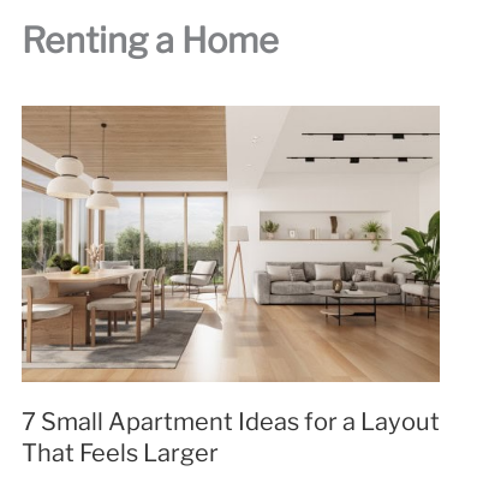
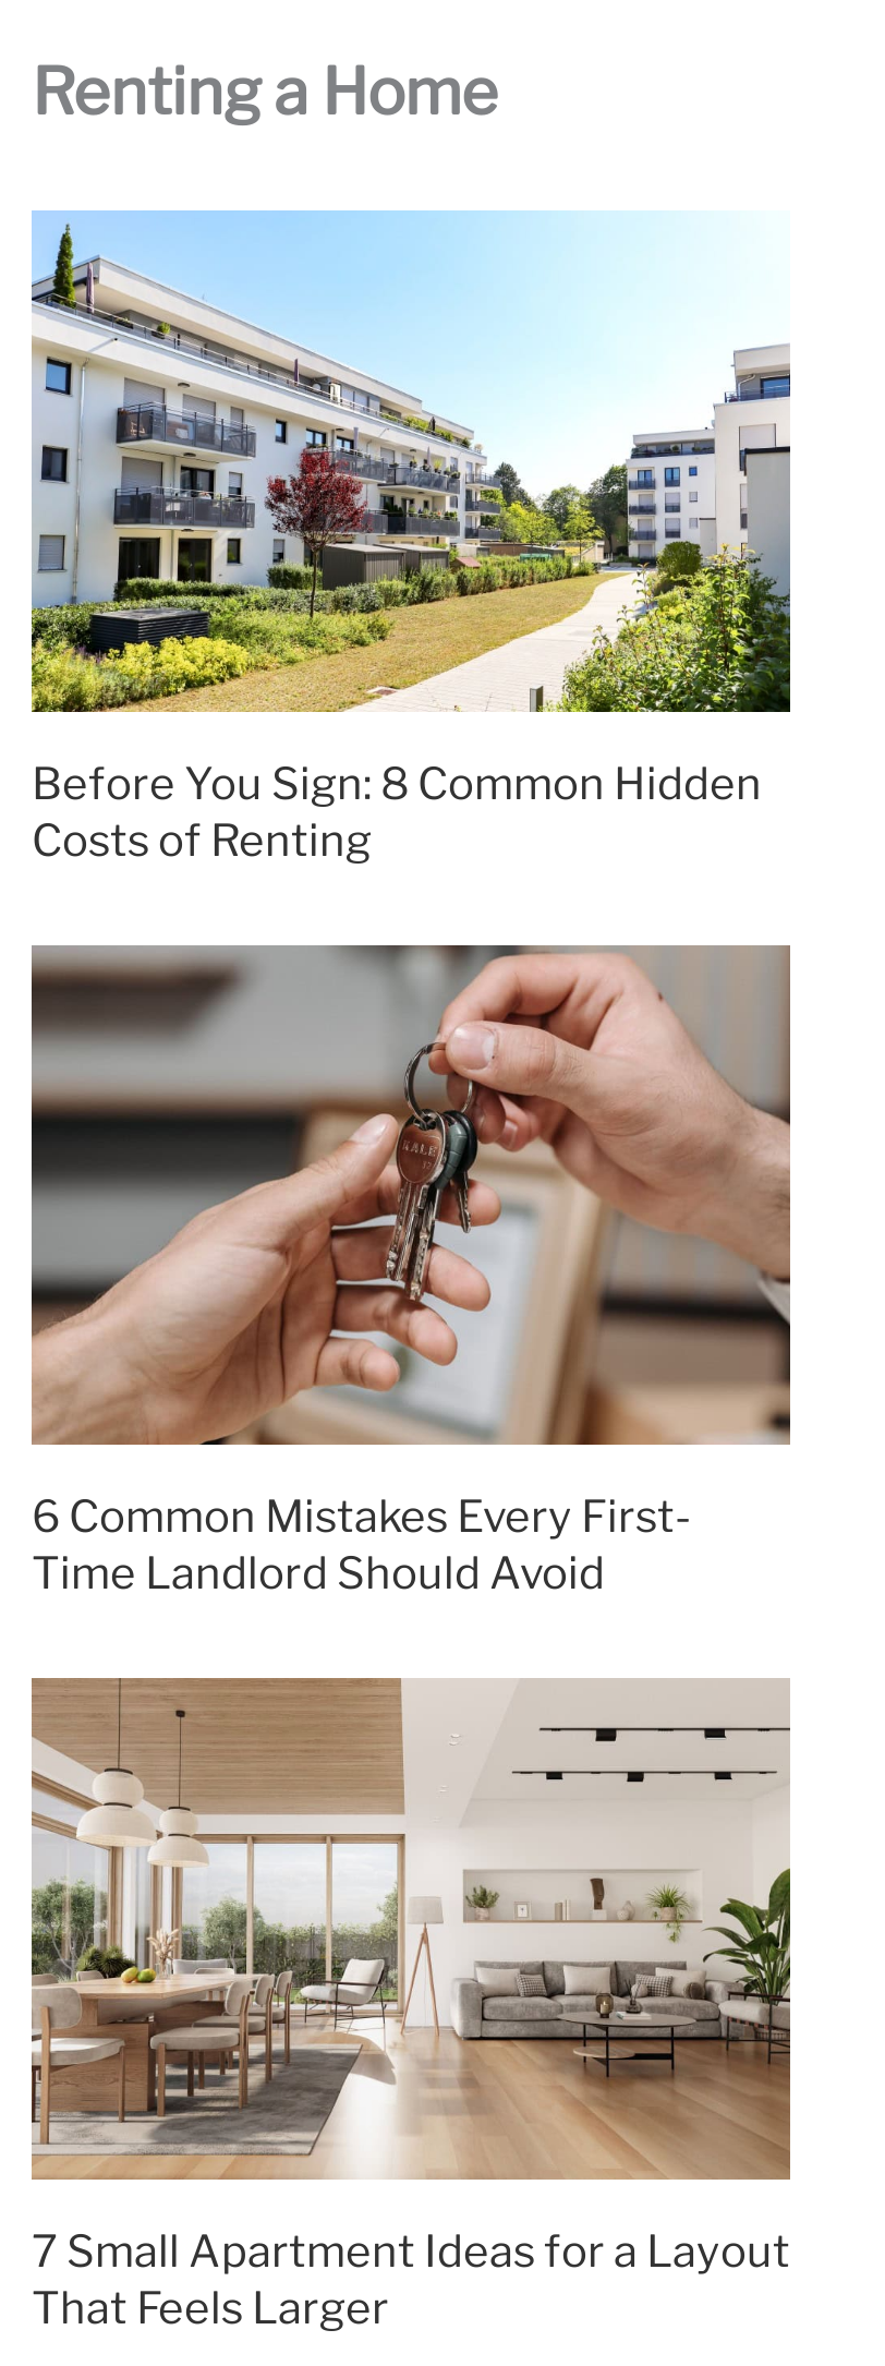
+ [image]
+ Before You Sign: 8 Common Hidden
+ Costs of Renting

+ [image]
+ 6 Common Mistakes Every First-
+ Time Landlord Should Avoid
